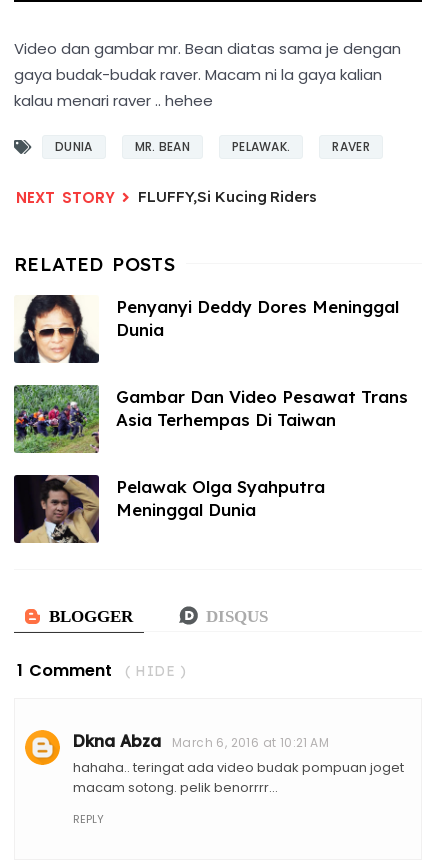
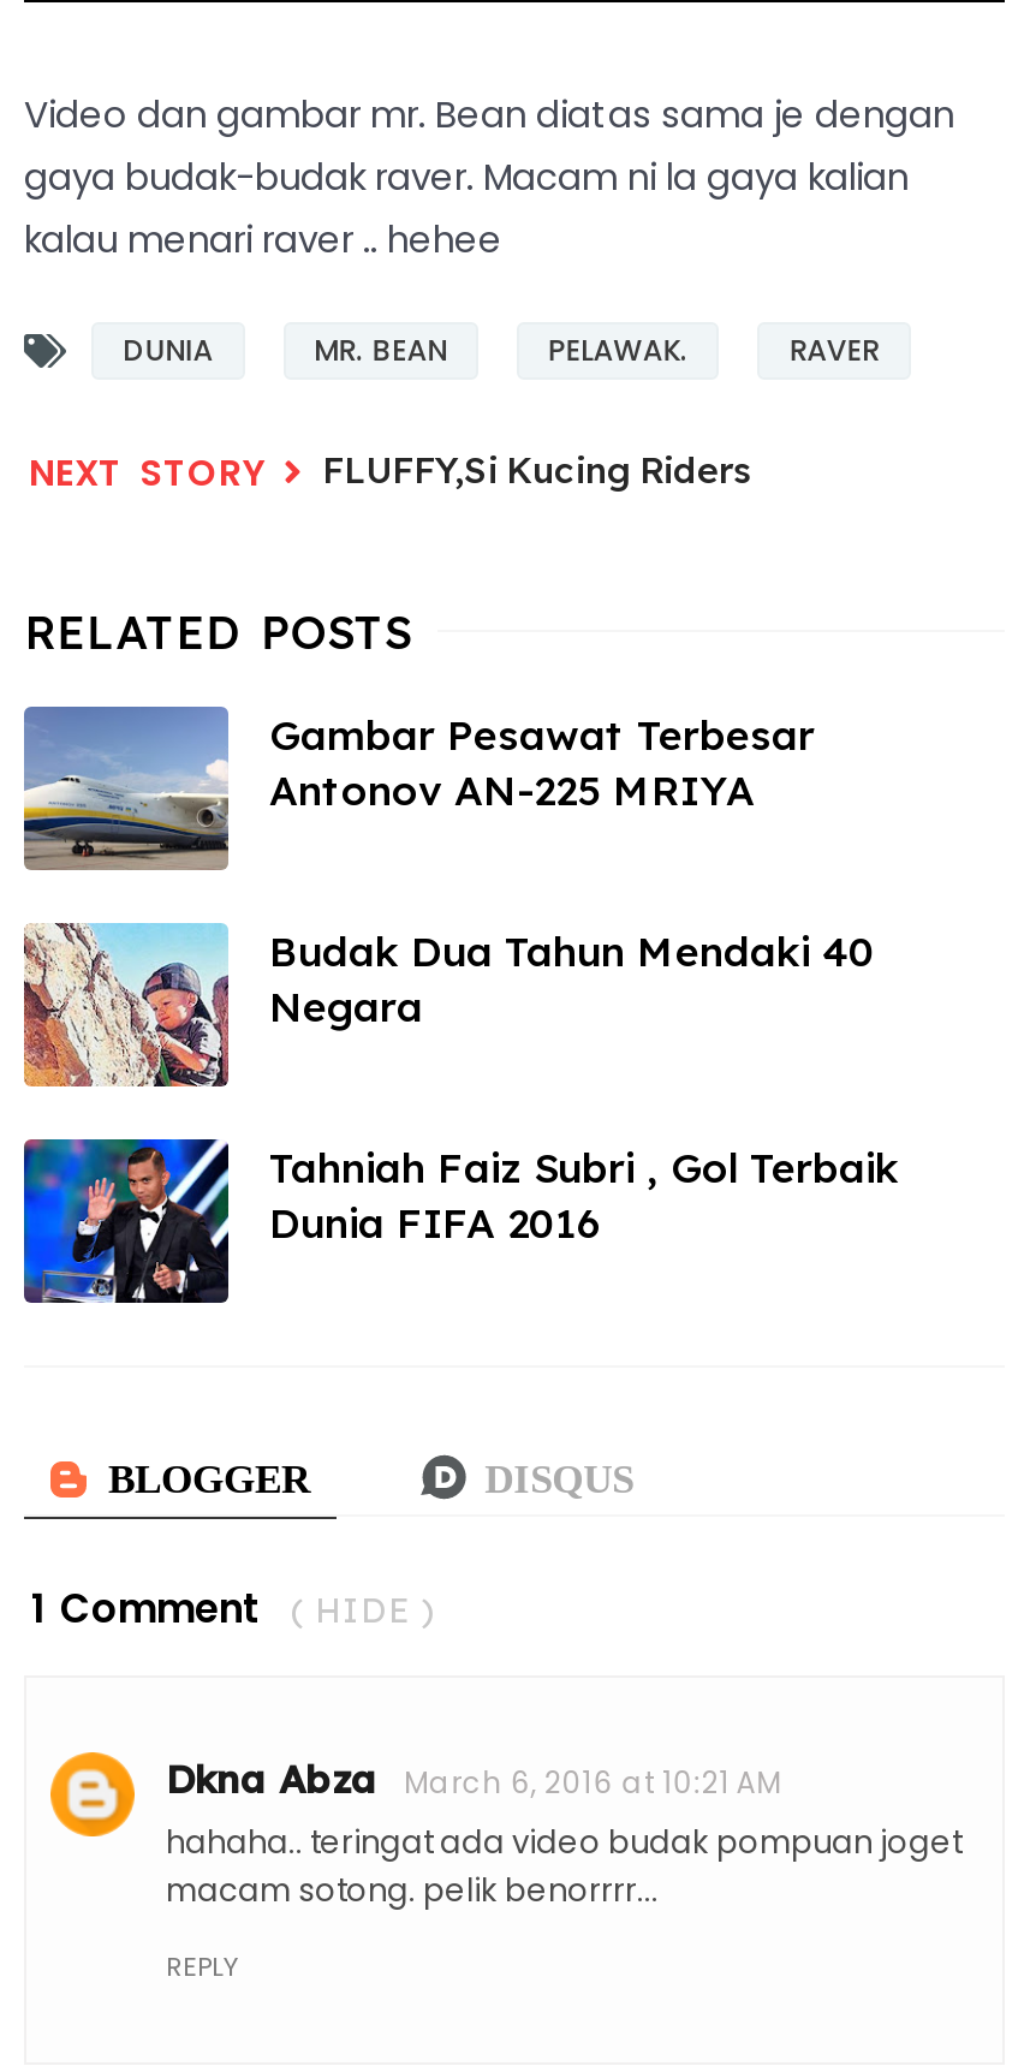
- [image]
- Penyanyi Deddy Dores Meninggal
- Dunia
+ [image]
+ Gambar Pesawat Terbesar
+ Antonov AN-225 MRIYA

- [image]
- Gambar Dan Video Pesawat Trans
- Asia Terhempas Di Taiwan
+ [image]
+ Budak Dua Tahun Mendaki 40
+ Negara

- [image]
- Pelawak Olga Syahputra
- Meninggal Dunia
+ [image]
+ Tahniah Faiz Subri , Gol Terbaik
+ Dunia FIFA 2016
